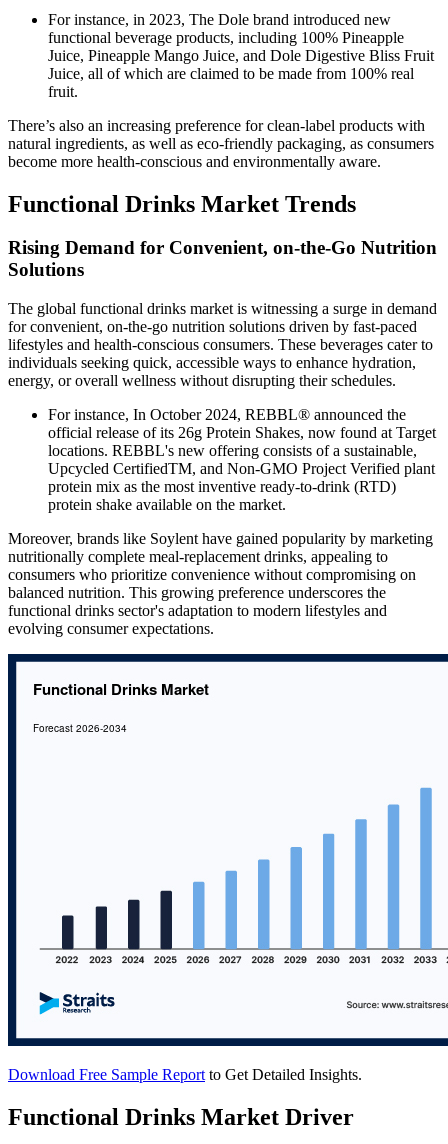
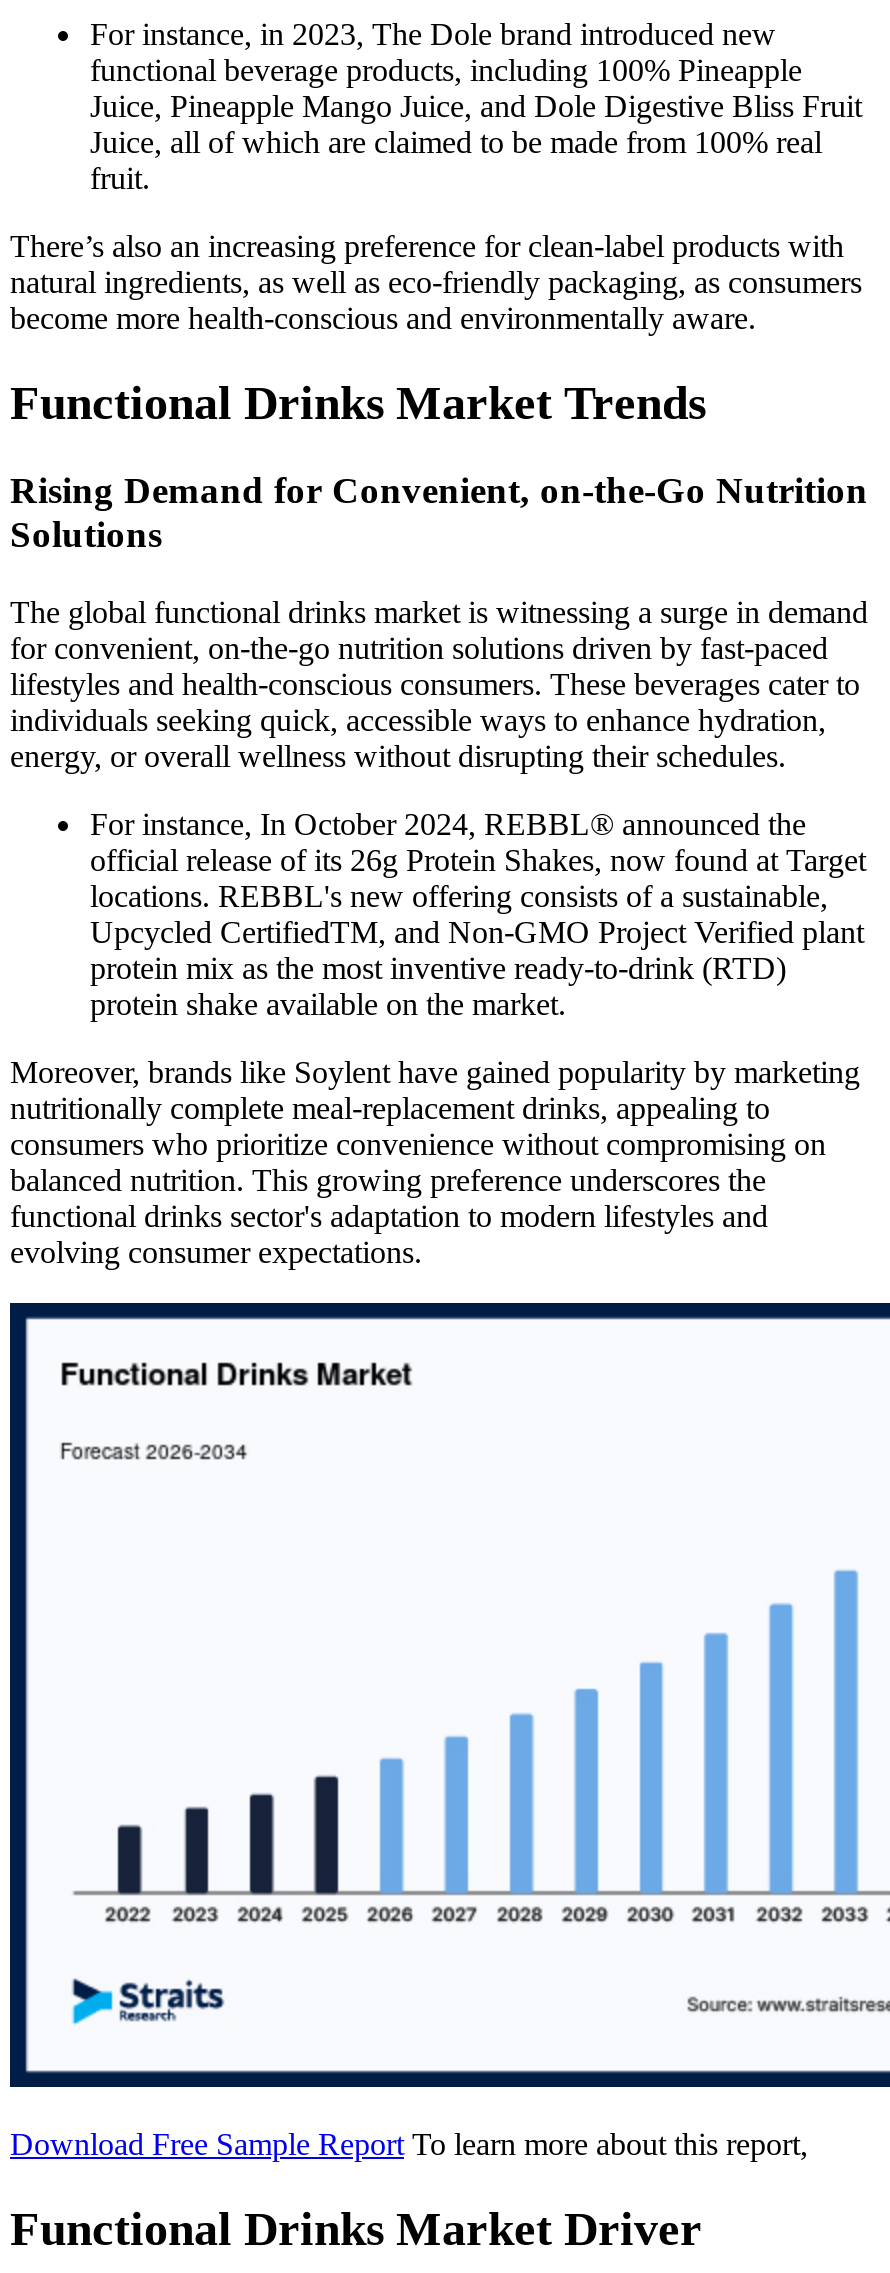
- Download Free Sample Report to Get Detailed Insights.
+ Download Free Sample Report To learn more about this report,
